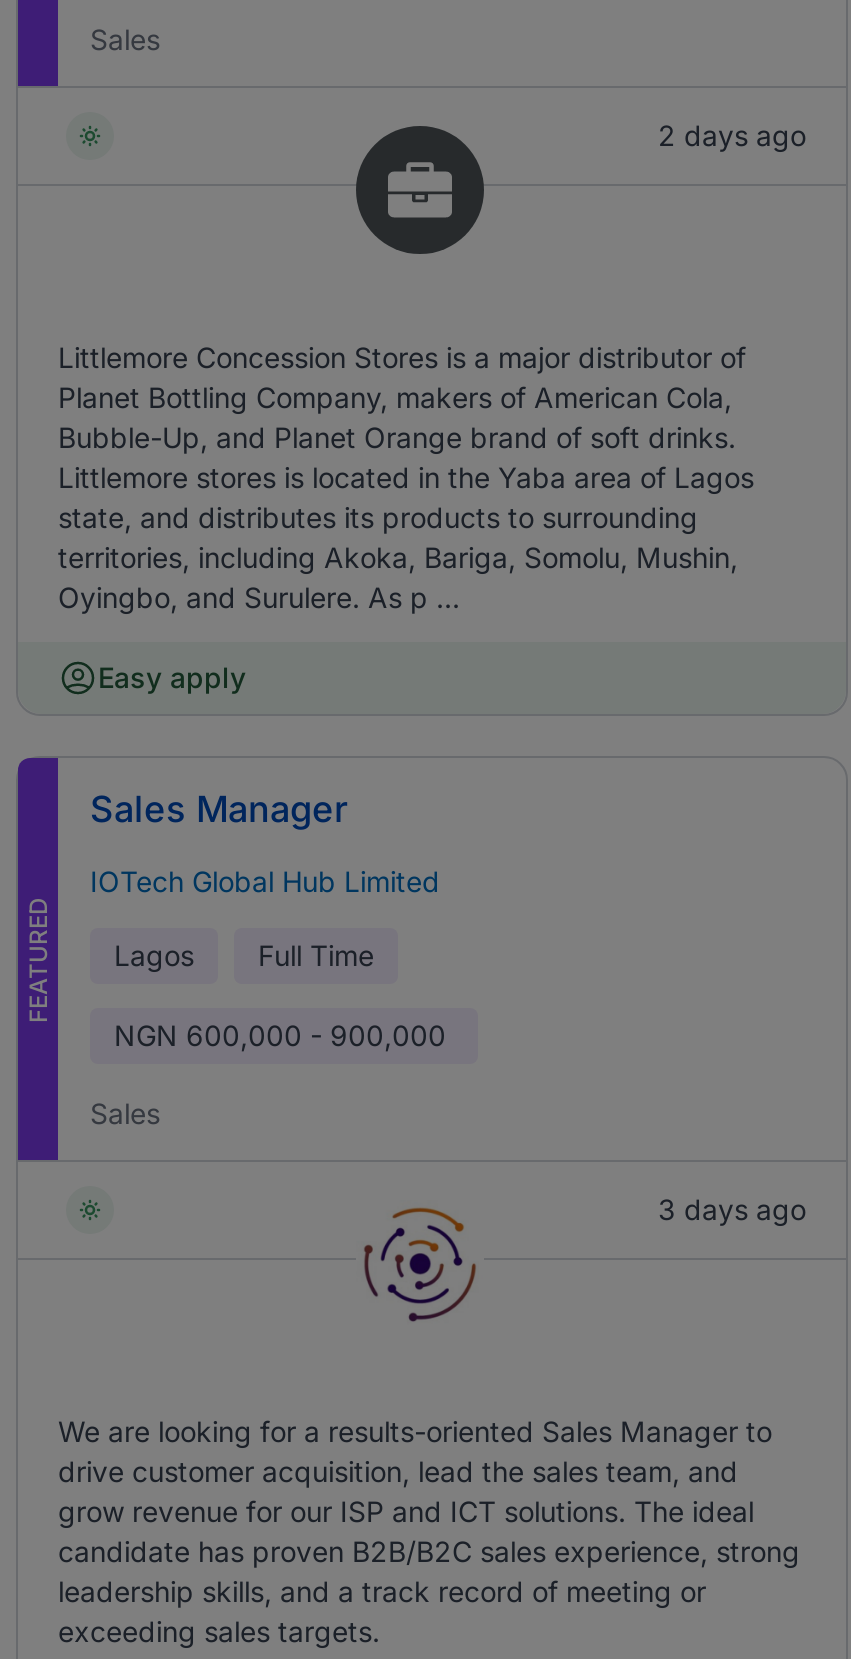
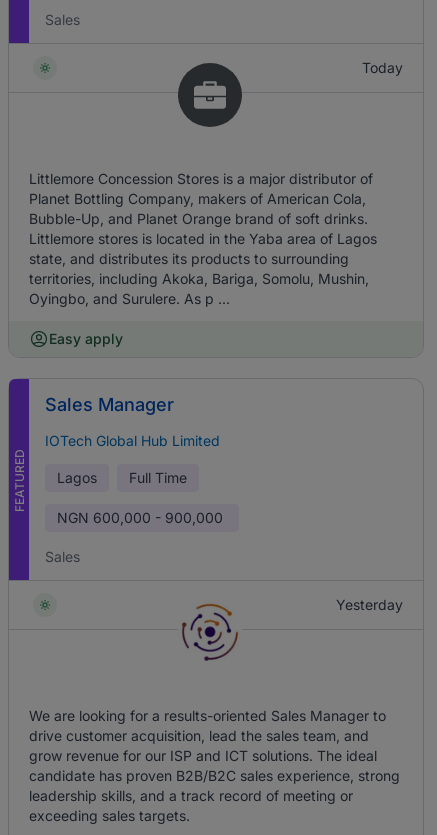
- 2 days ago
+ Today

- 3 days ago
+ Yesterday
